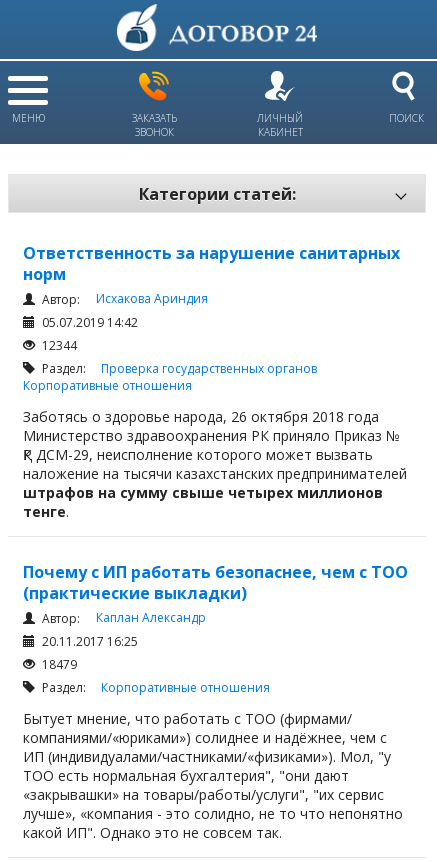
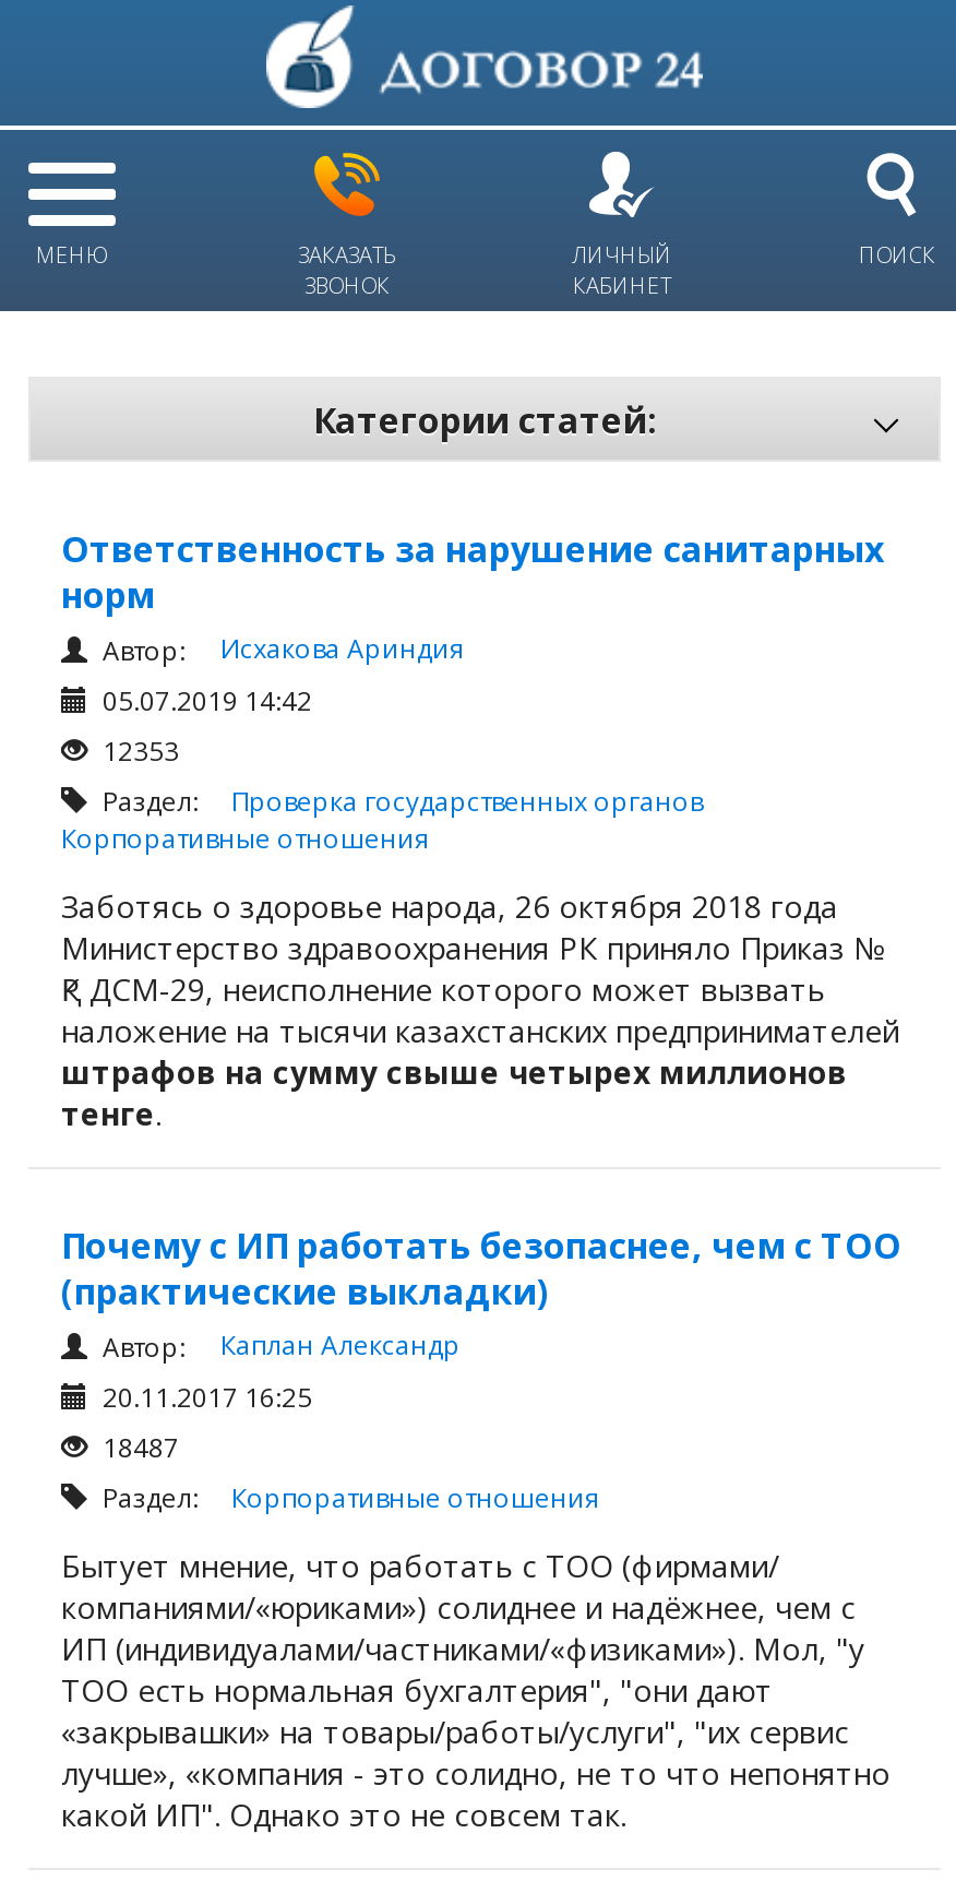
- 12344
+ 12353

- 18479
+ 18487
